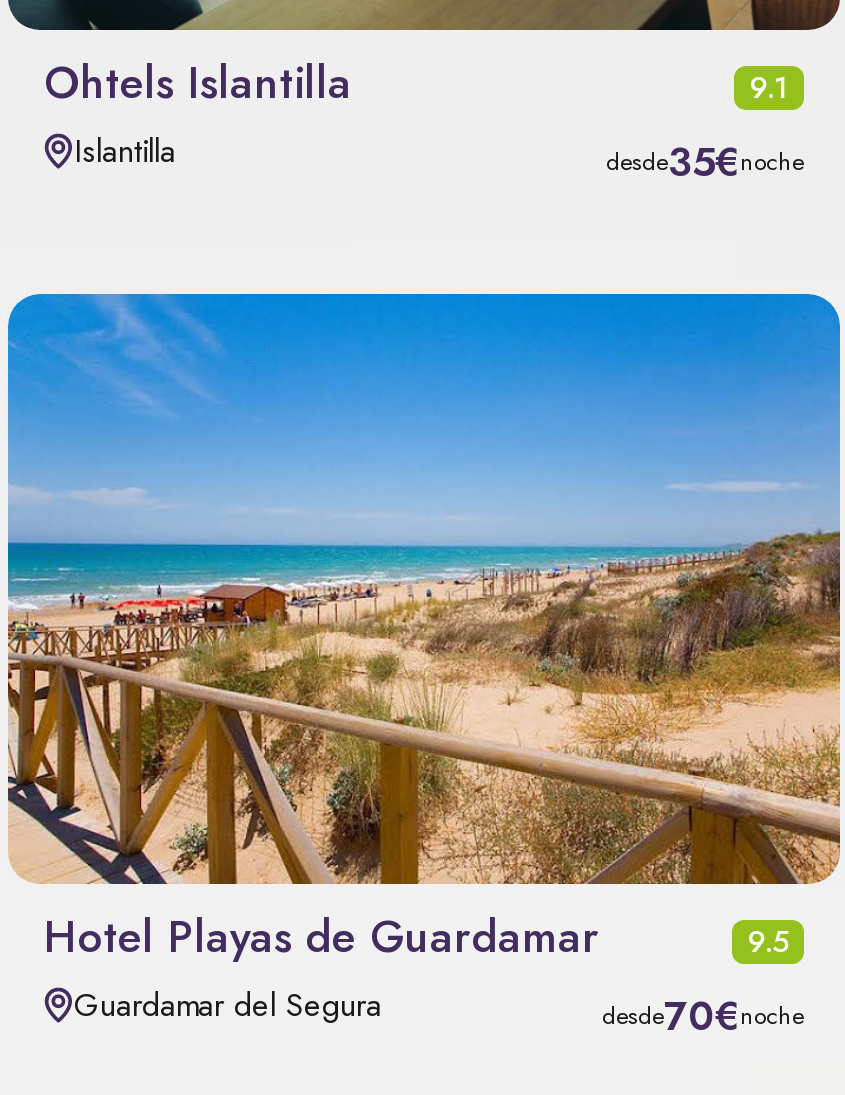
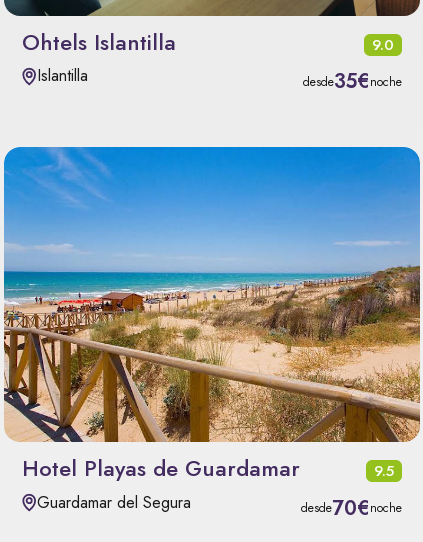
- 9.1
+ 9.0
